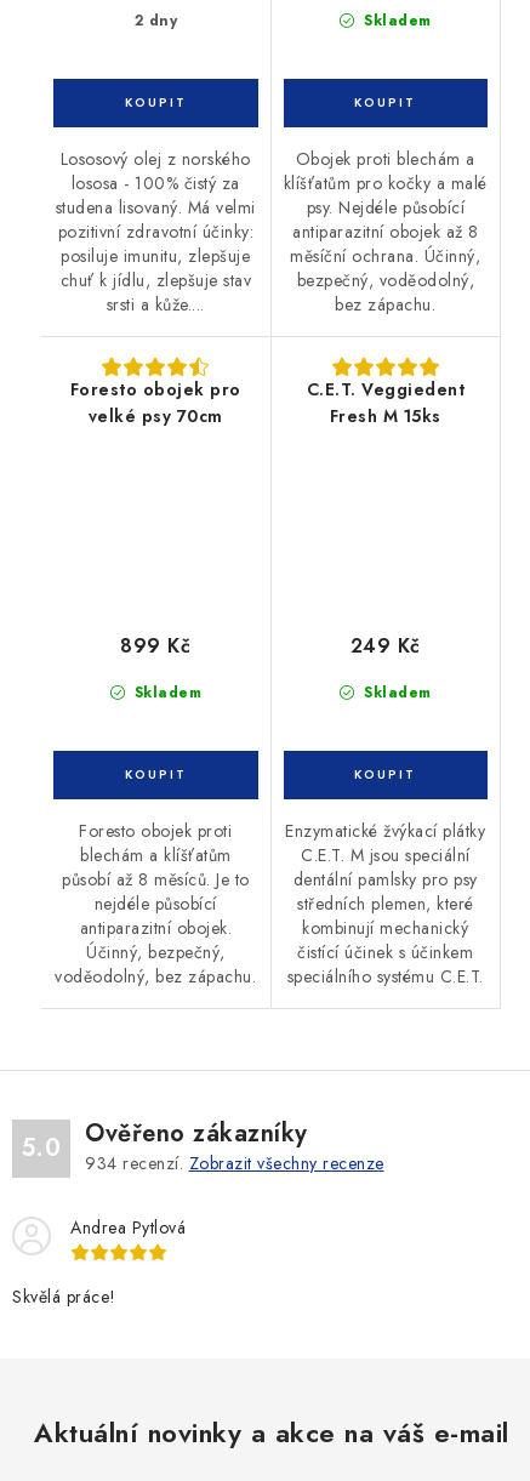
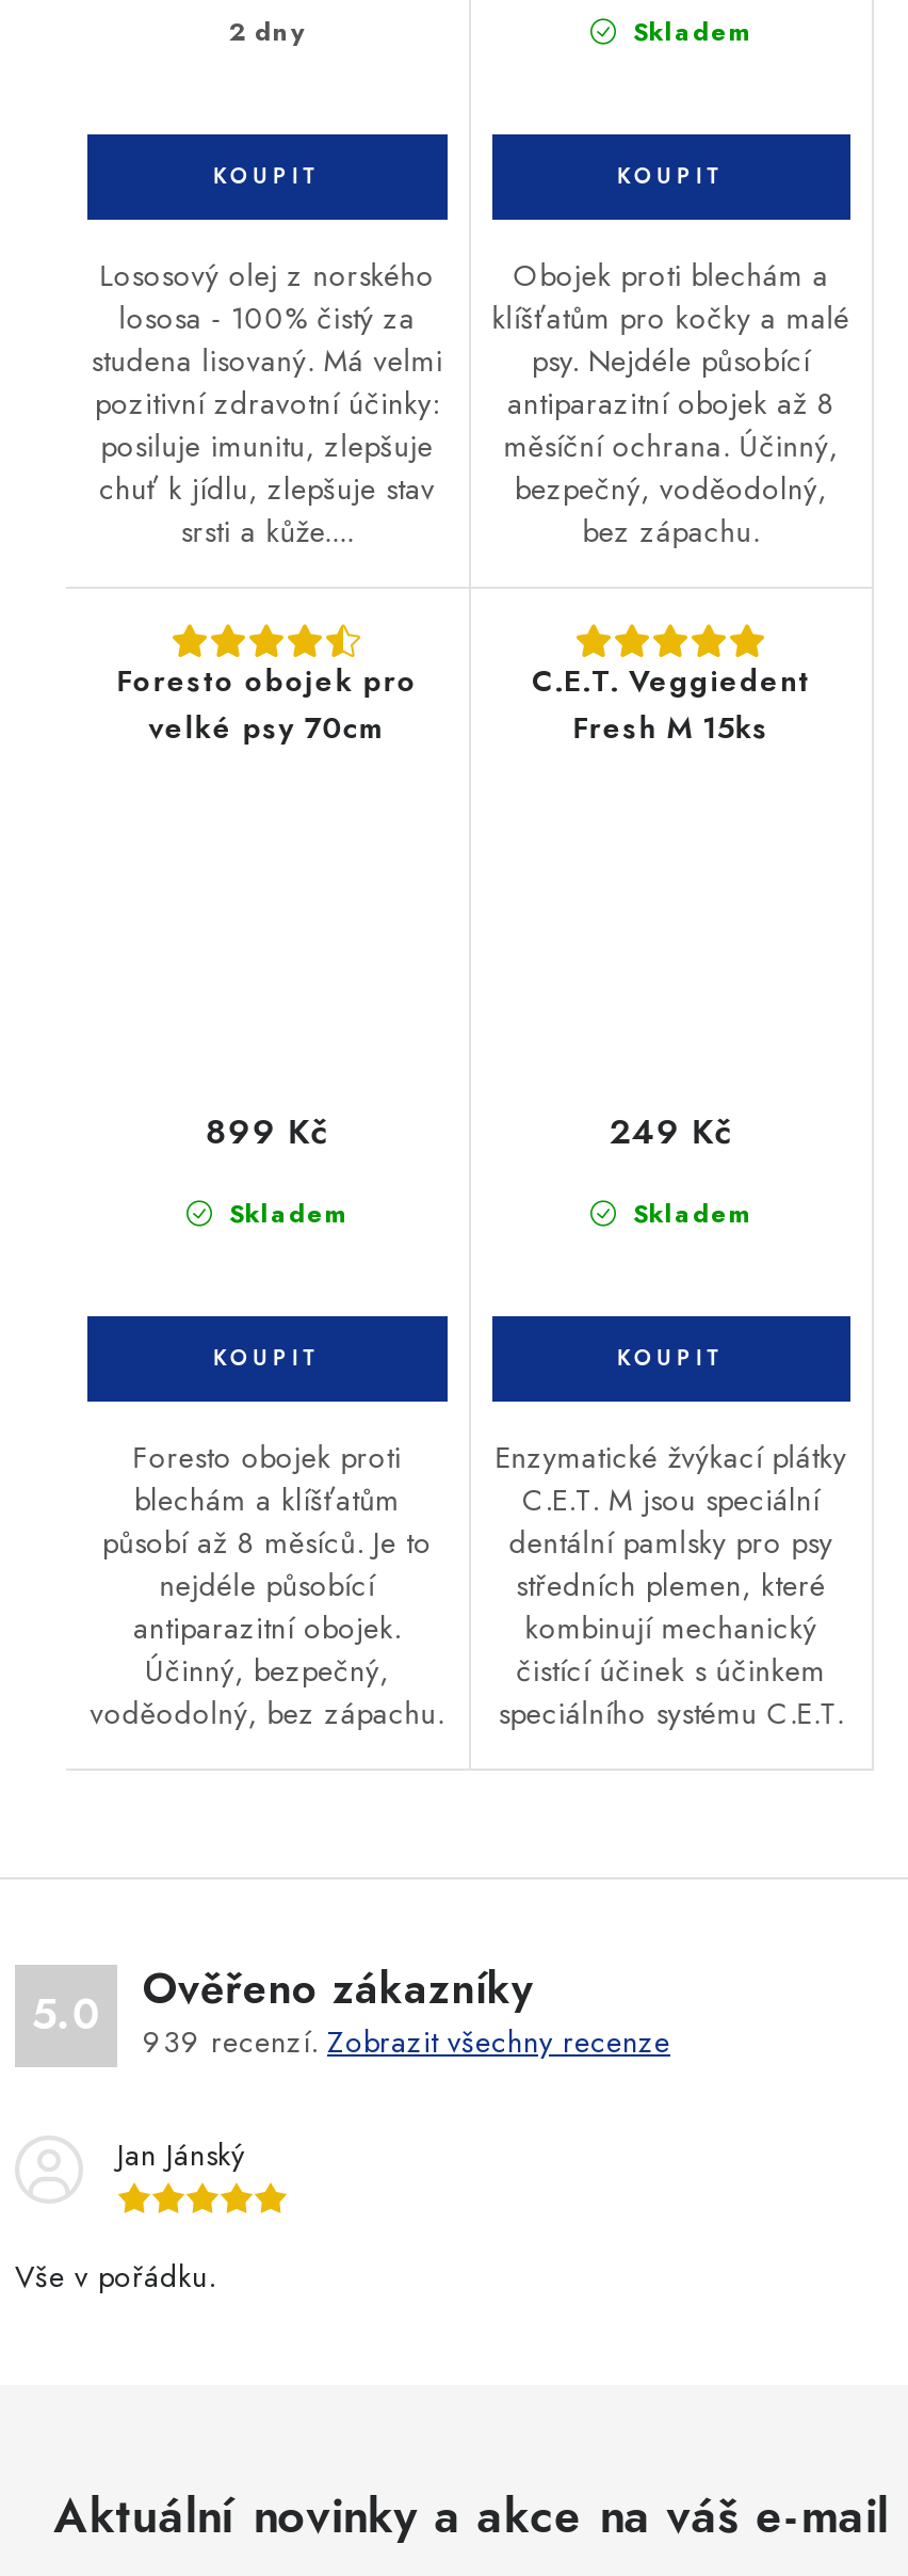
- 934 recenzí. Zobrazit všechny recenze
+ 939 recenzí. Zobrazit všechny recenze

- Andrea Pytlová
+ Jan Jánský

- Skvělá práce!
+ Vše v pořádku.
